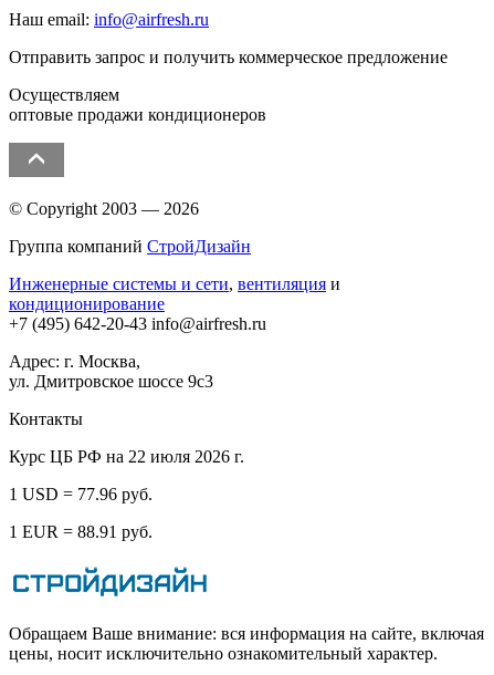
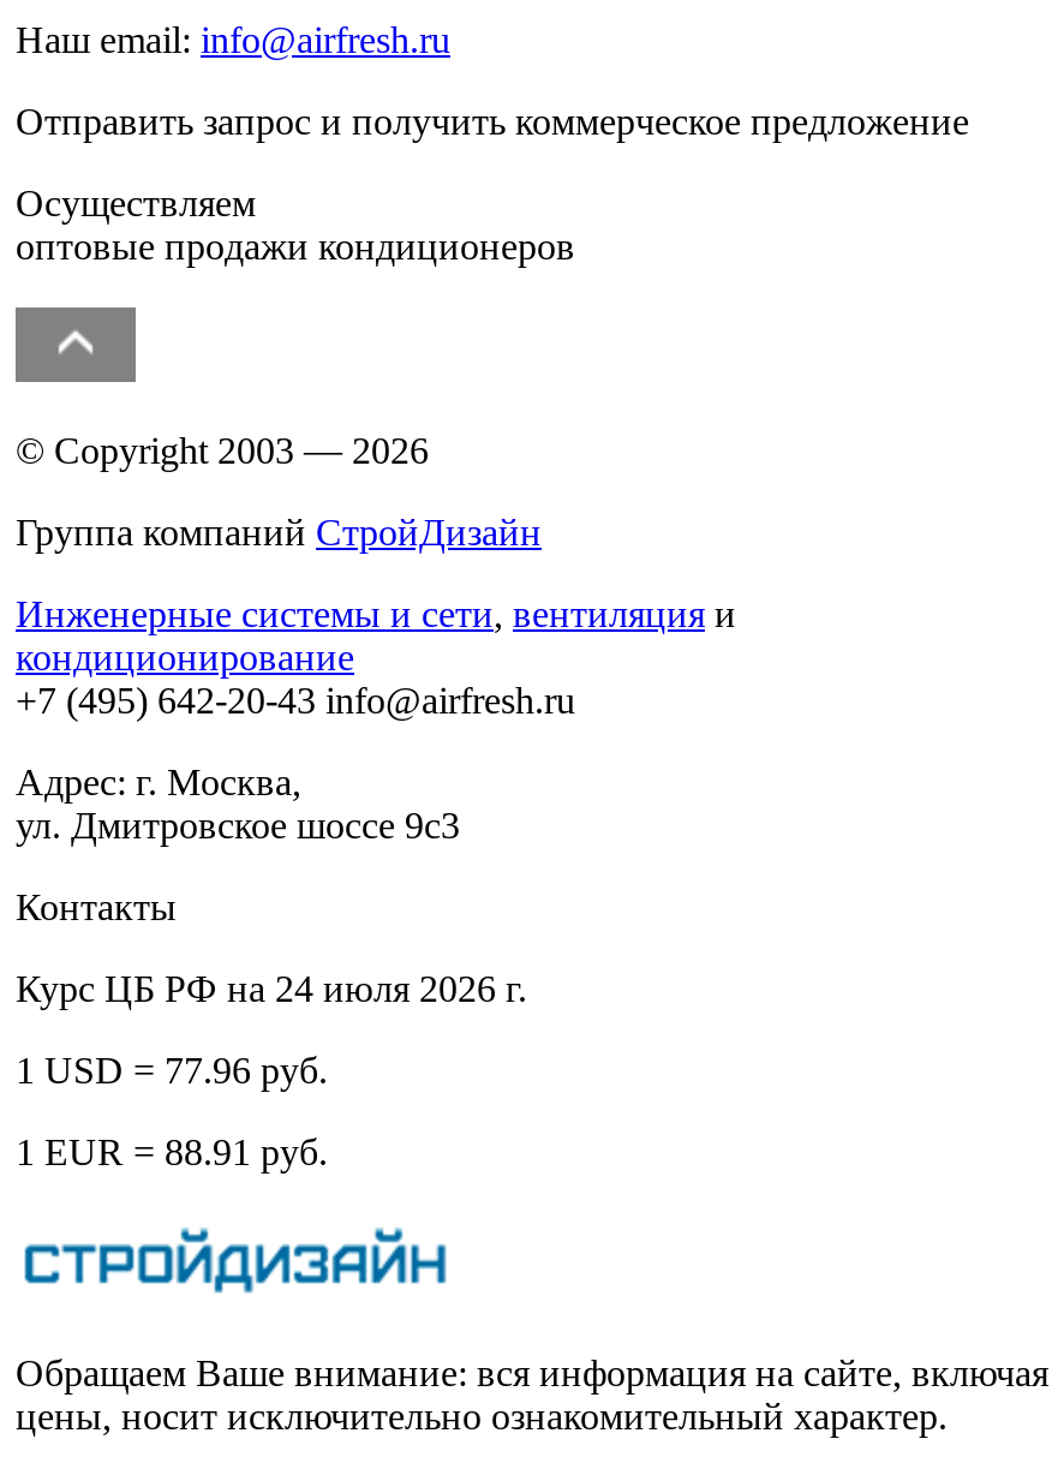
- Курс ЦБ РФ на 22 июля 2026 г.
+ Курс ЦБ РФ на 24 июля 2026 г.
